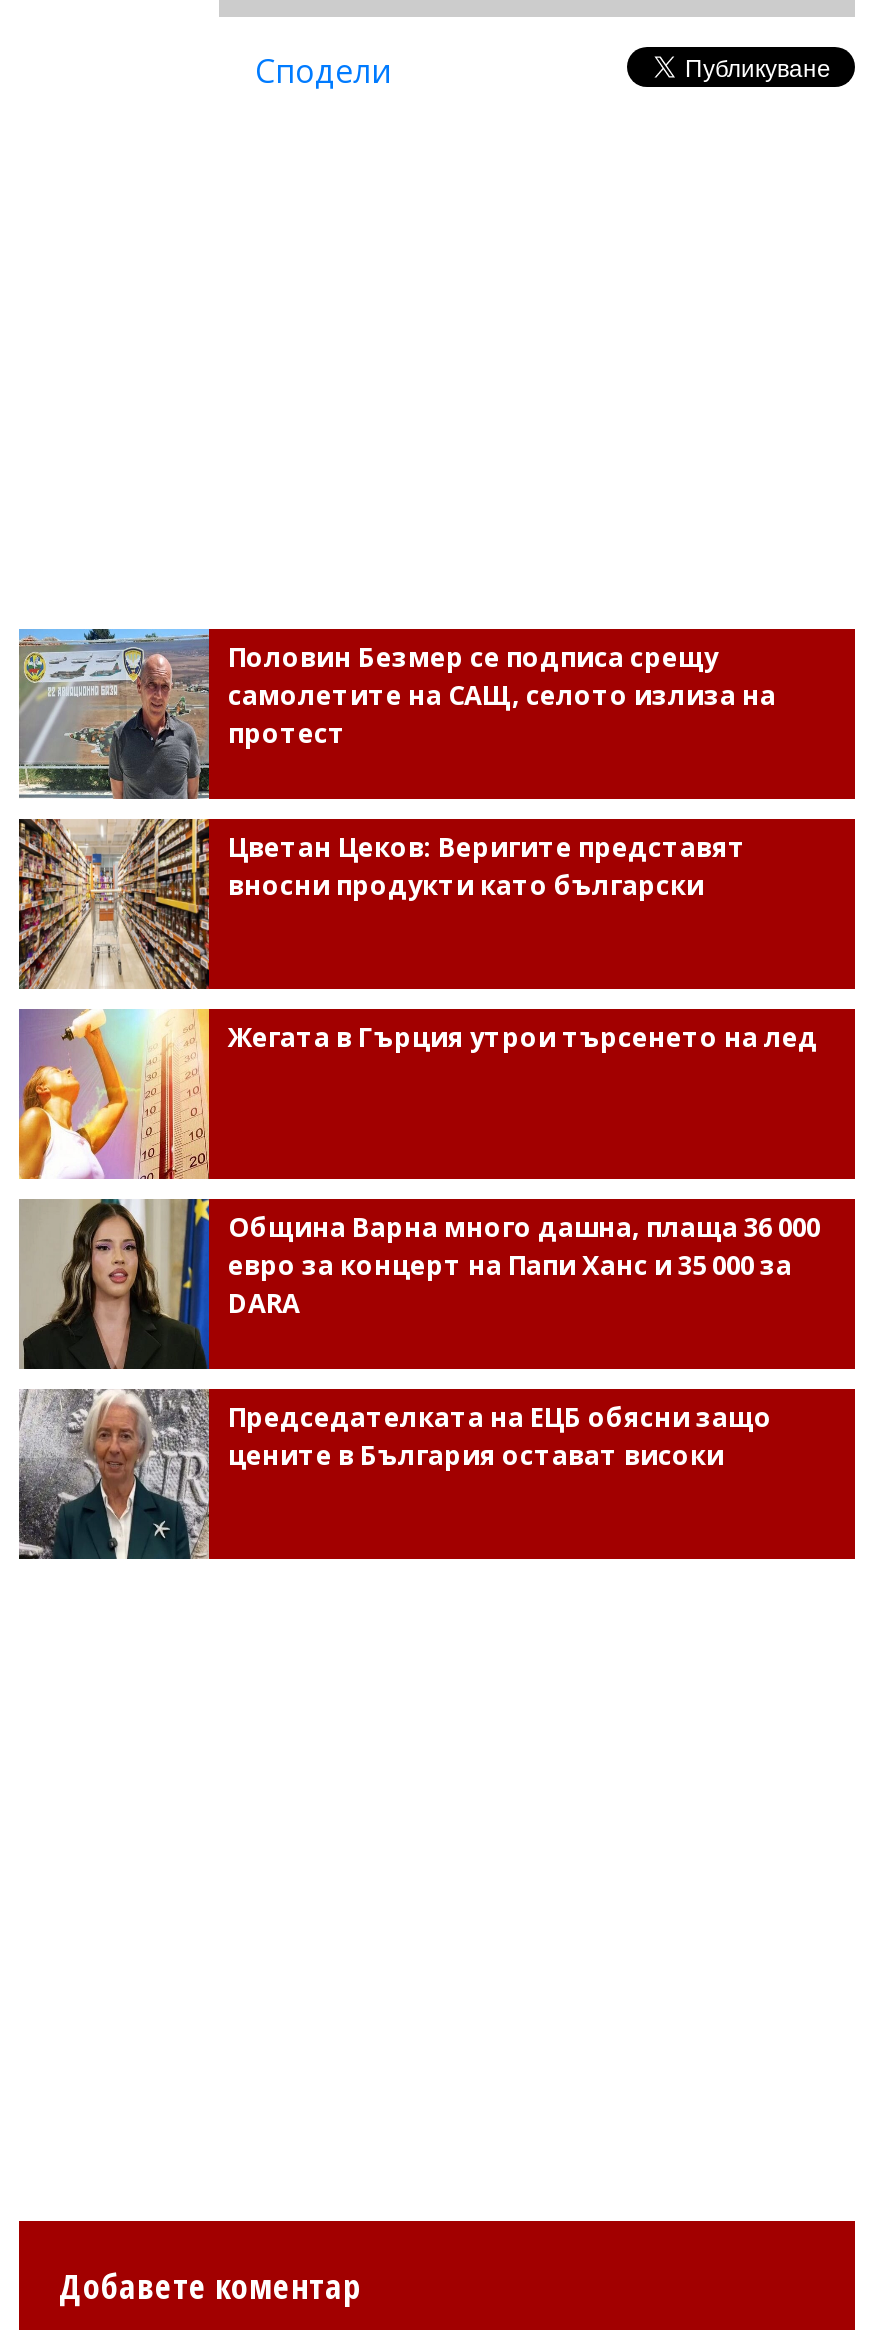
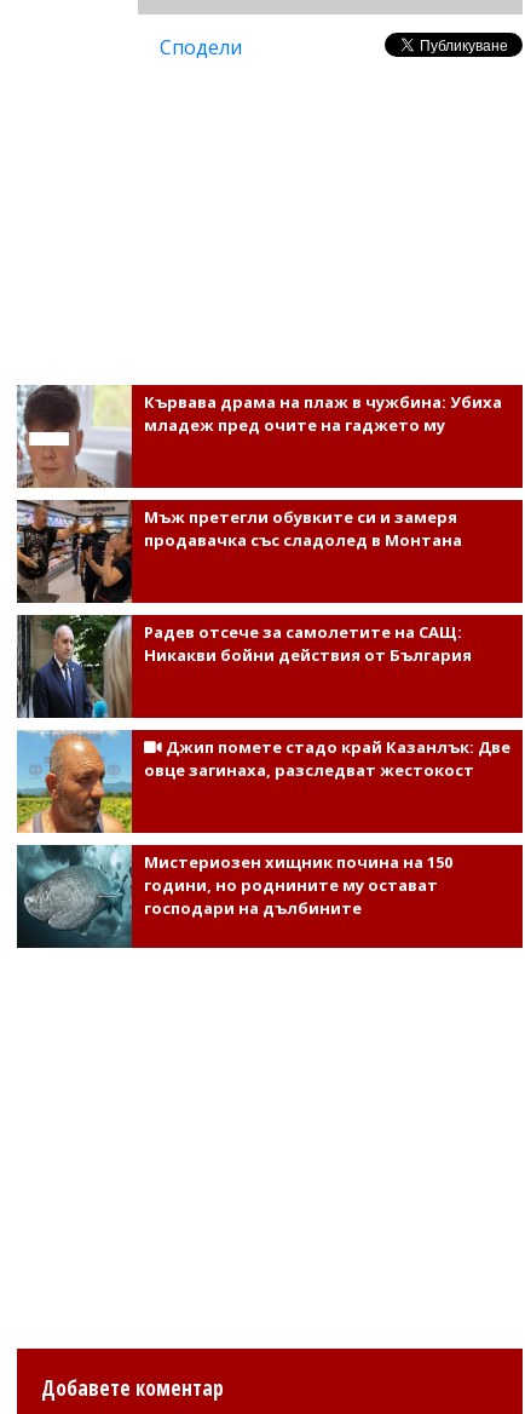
- [image]
- Половин Безмер се подписа срещу
- самолетите на САЩ, селото излиза на
- протест
+ [image]
+ Кървава драма на плаж в чужбина: Убиха
+ младеж пред очите на гаджето му

- [image]
- Цветан Цеков: Веригите представят
- вносни продукти като български
+ [image]
+ Мъж претегли обувките си и замеря
+ продавачка със сладолед в Монтана

- [image]
- Жегата в Гърция утрои търсенето на лед
+ [image]
+ Радев отсече за самолетите на САЩ:
+ Никакви бойни действия от България

- [image]
- Община Варна много дашна, плаща 36 000
- евро за концерт на Папи Ханс и 35 000 за
- DARA
+ [image]
+ Джип помете стадо край Казанлък: Две
+ овце загинаха, разследват жестокост

- [image]
- Председателката на ЕЦБ обясни защо
- цените в България остават високи
+ [image]
+ Мистериозен хищник почина на 150
+ години, но роднините му остават
+ господари на дълбините
